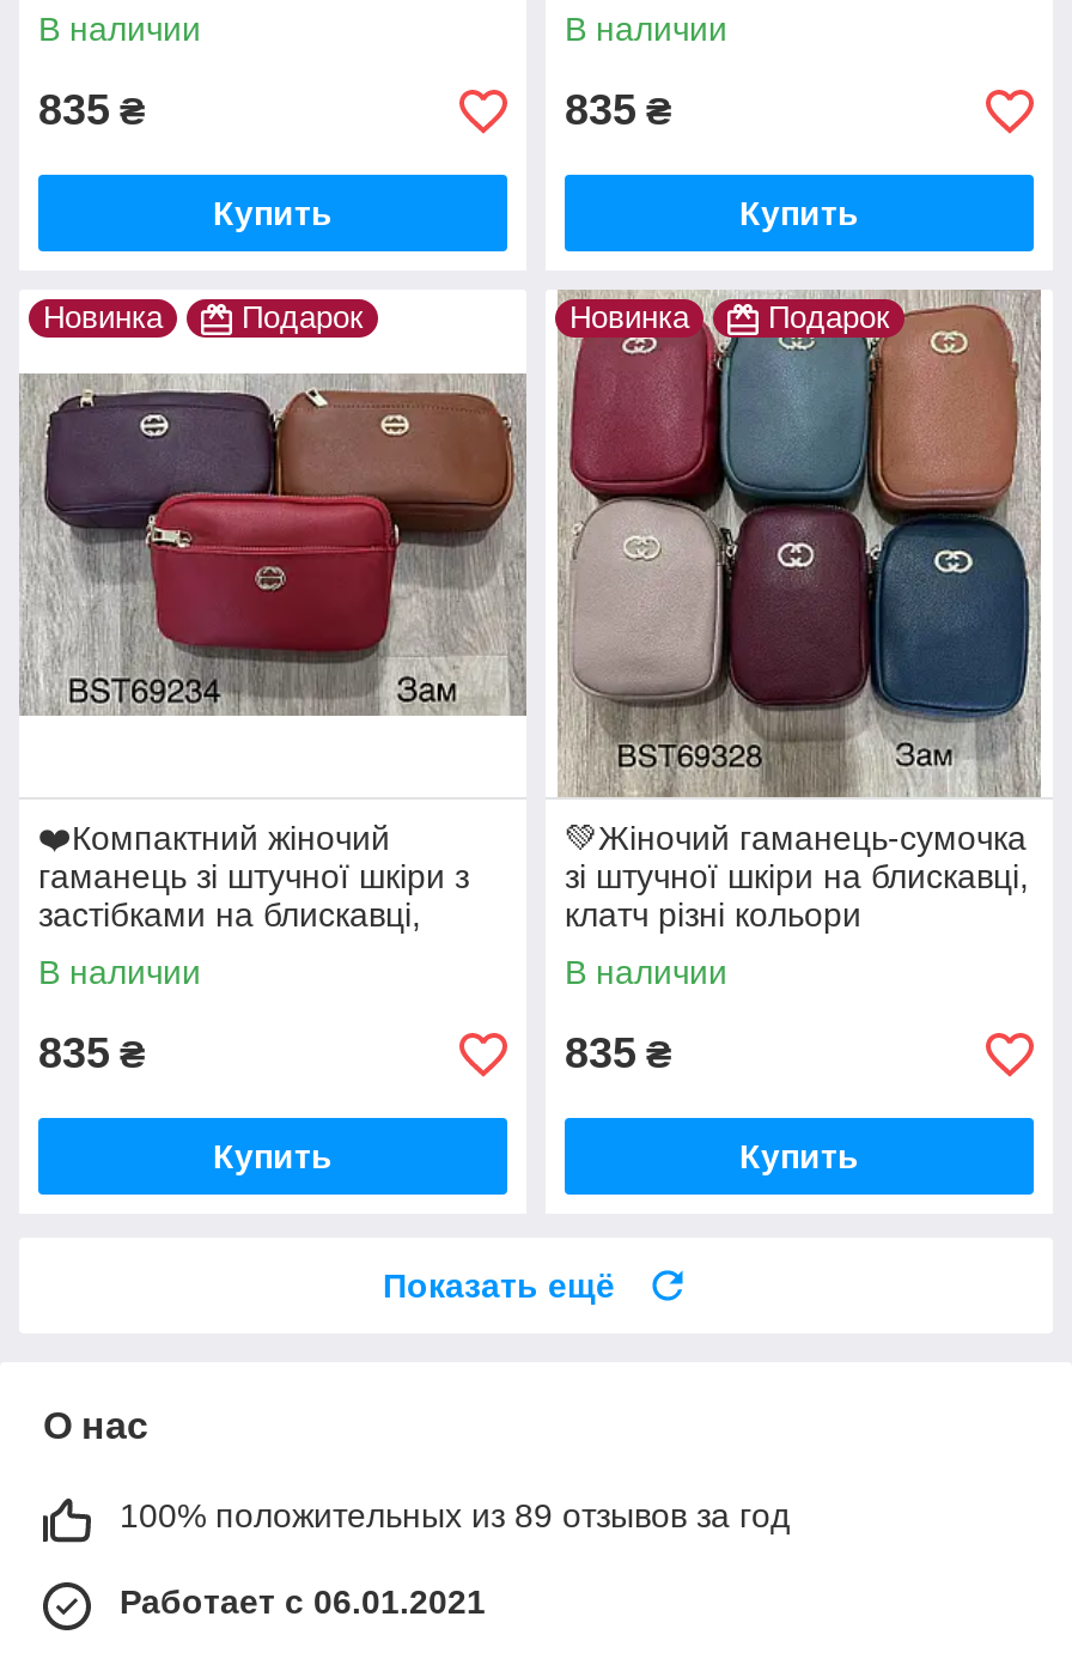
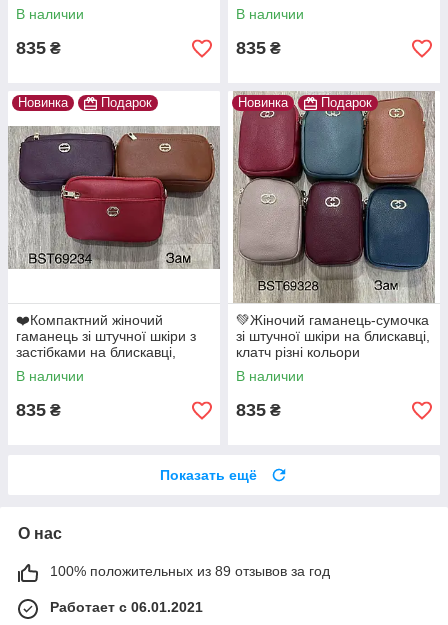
- Купить

- Купить

- Купить

- Купить
